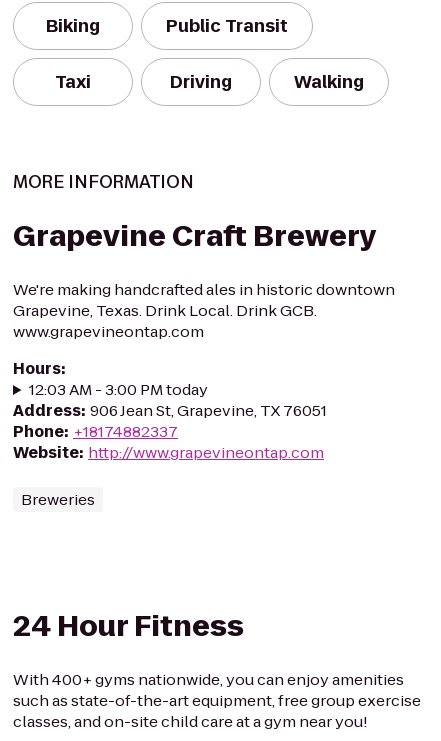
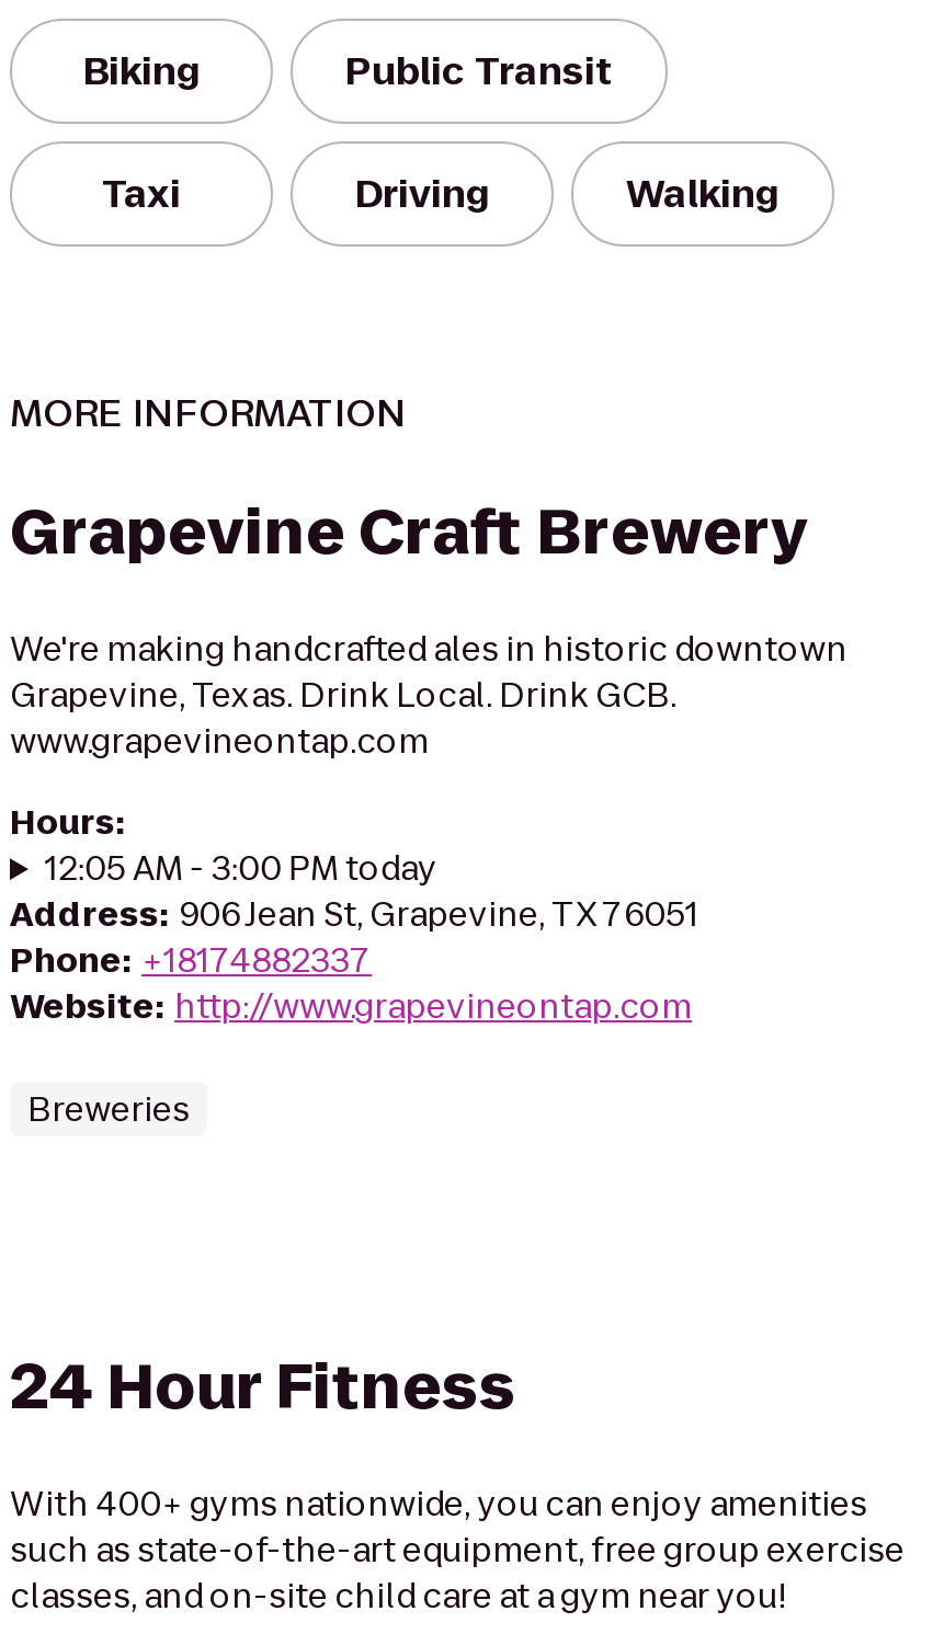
- 12:03 AM - 3:00 PM today
+ 12:05 AM - 3:00 PM today
